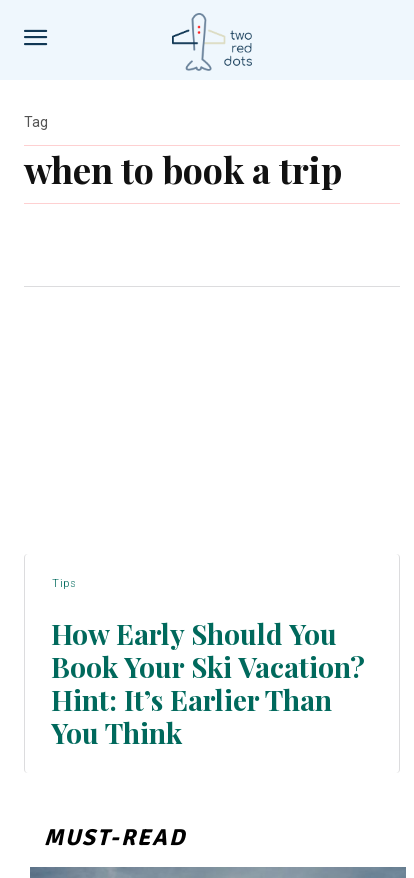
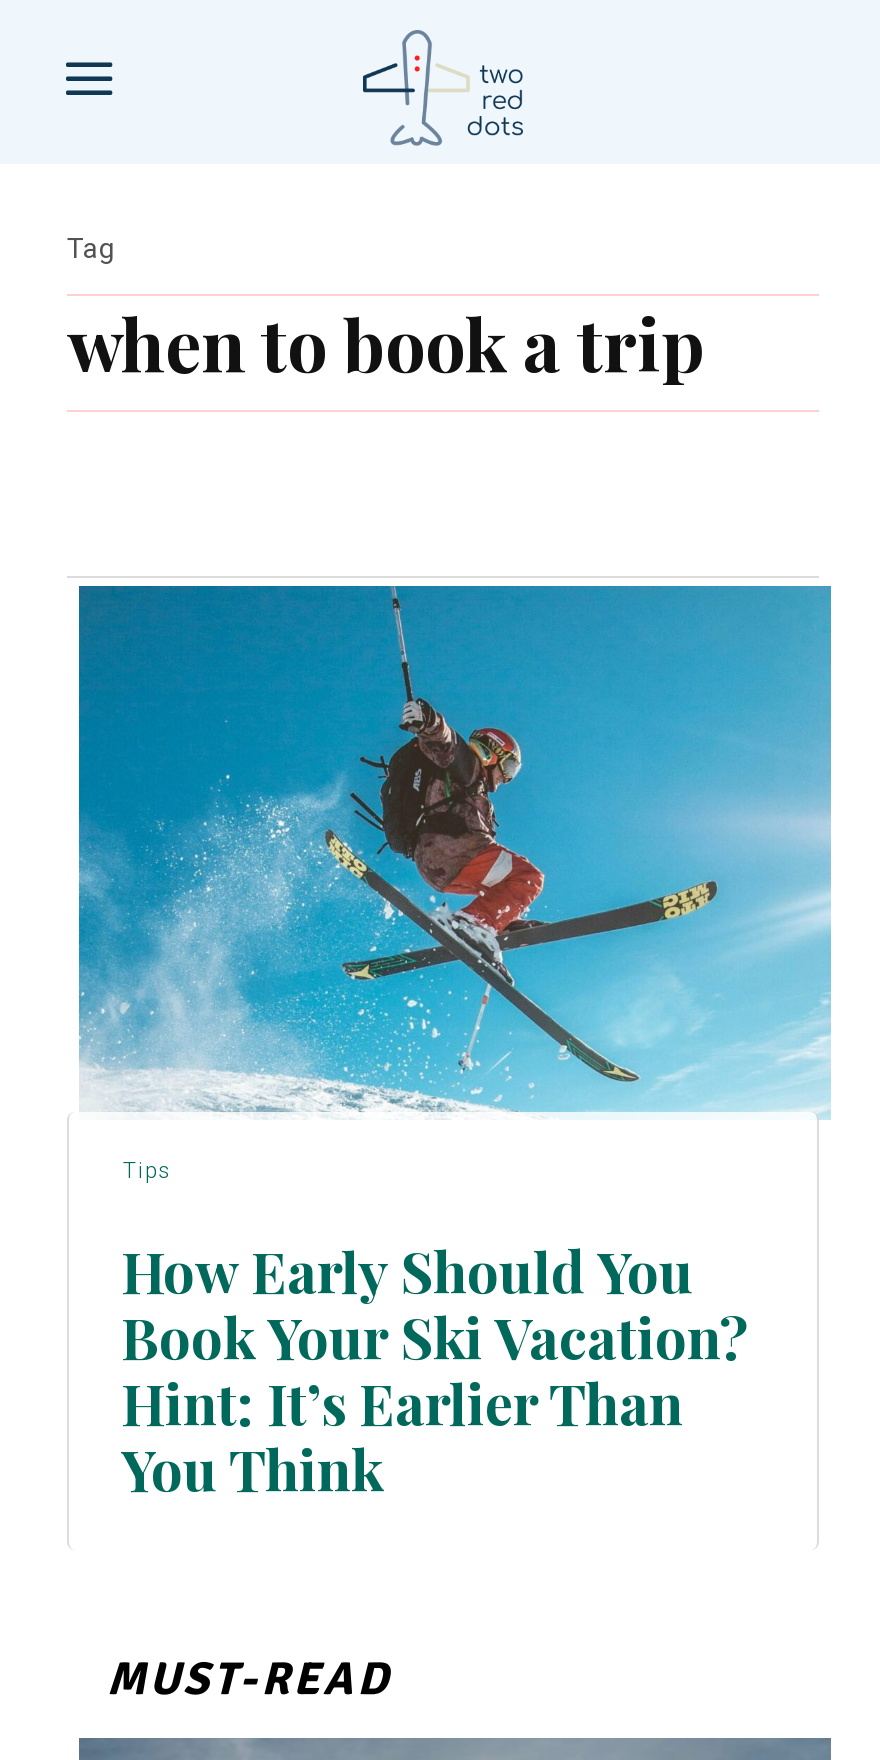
+ [image]
